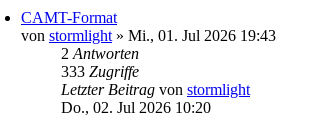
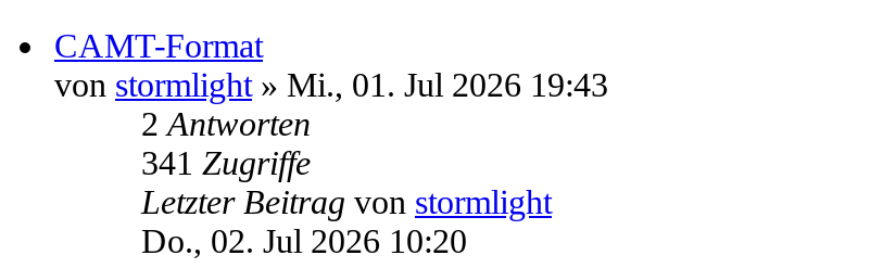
- 333 Zugriffe
+ 341 Zugriffe
